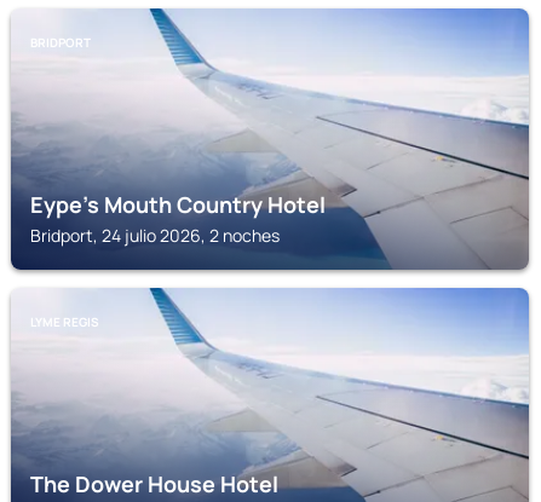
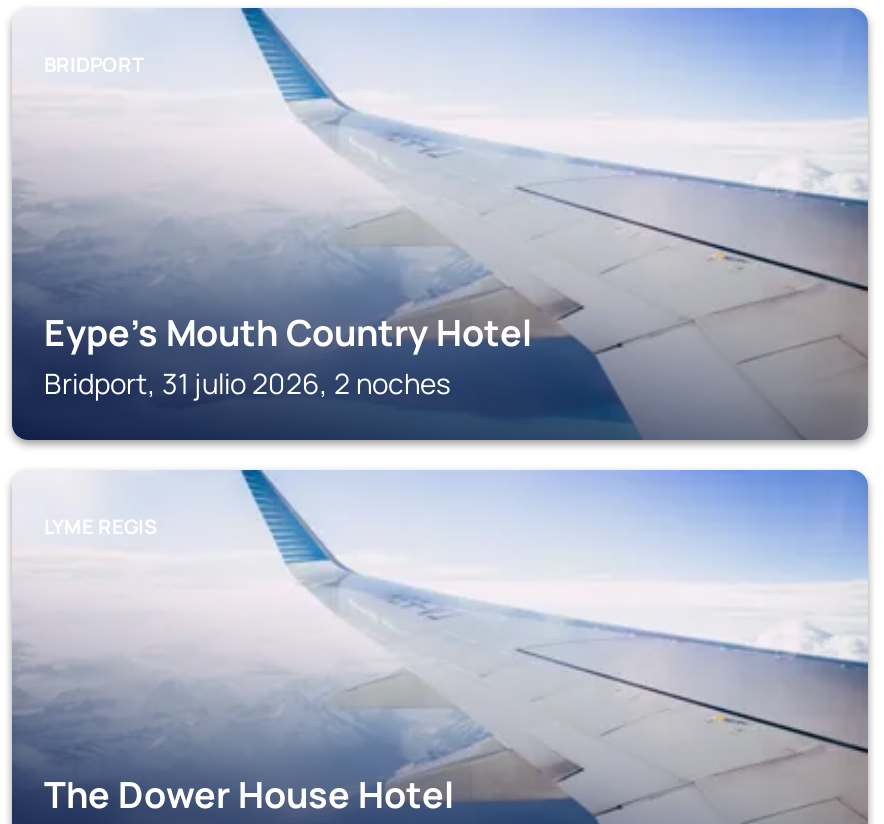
- Bridport, 24 julio 2026, 2 noches
+ Bridport, 31 julio 2026, 2 noches
